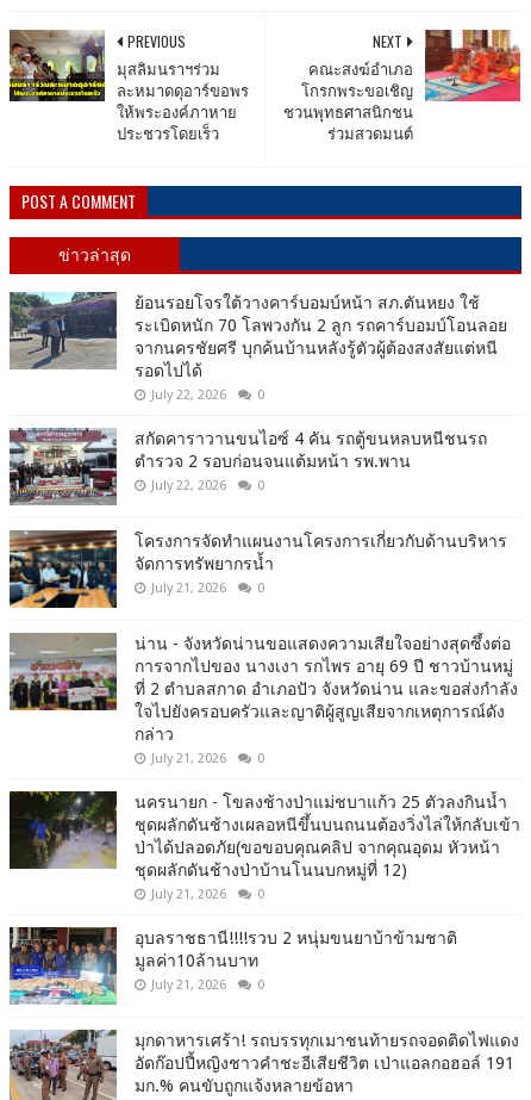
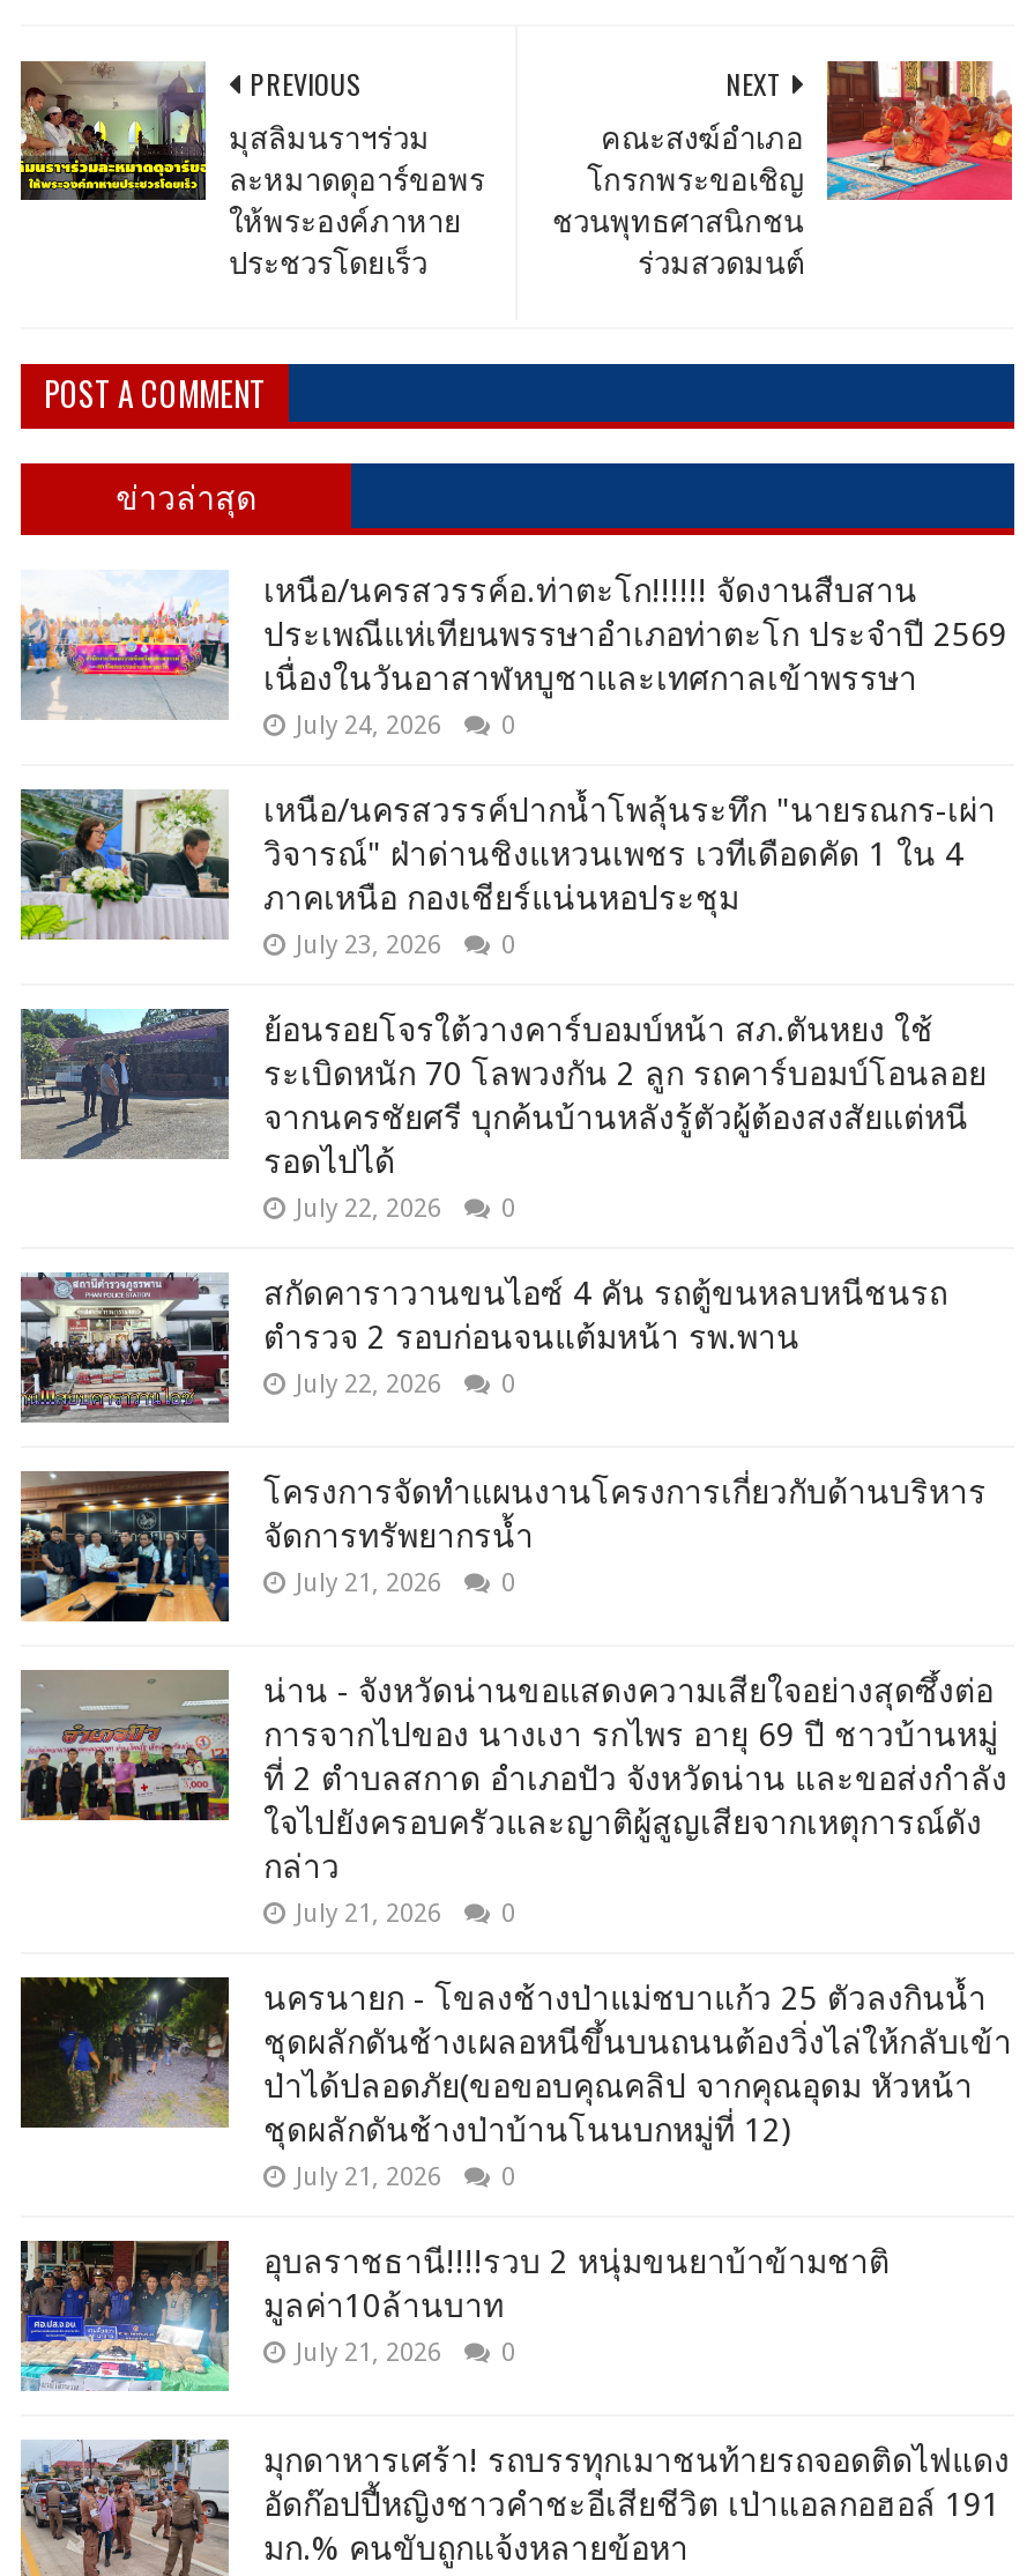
+ [image]
+ เหนือ/นครสวรรค์อ.ท่าตะโก!!!!!! จัดงานสืบสาน
+ ประเพณีแห่เทียนพรรษาอำเภอท่าตะโก ประจำปี 2569
+ เนื่องในวันอาสาฬหบูชาและเทศกาลเข้าพรรษา
+ July 24, 2026
+ 0
+ เหนือ/นครสวรรค์ปากน้ำโพลุ้นระทึก "นายรณกร-เผ่า
+ วิจารณ์" ฝ่าด่านชิงแหวนเพชร เวทีเดือดคัด 1 ใน 4
+ ภาคเหนือ กองเชียร์แน่นหอประชุม
+ July 23, 2026
+ 0

+ [image]
